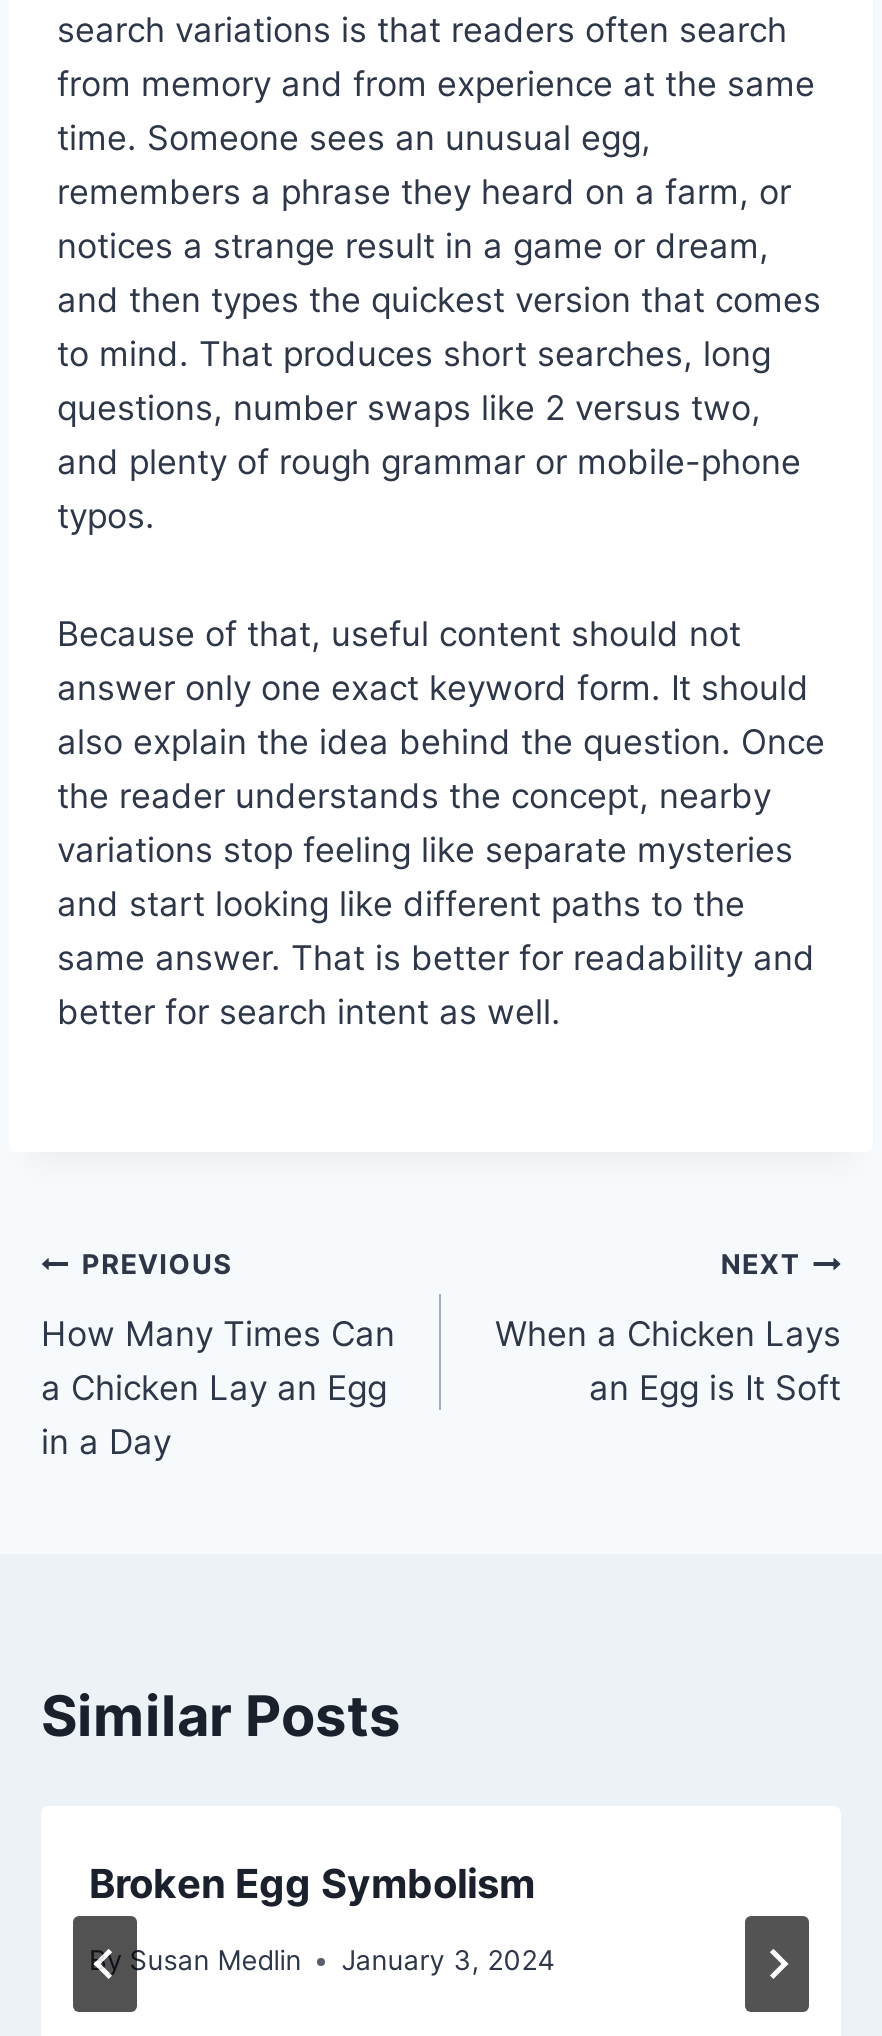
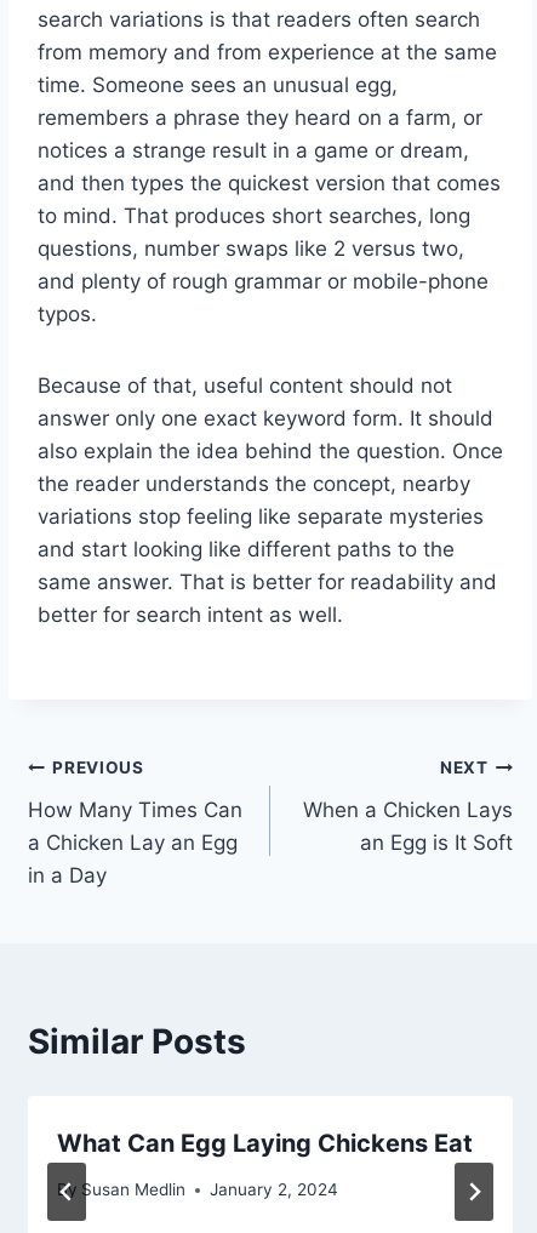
- Broken Egg Symbolism
+ What Can Egg Laying Chickens Eat

- By Susan Medlin January 3, 2024
+ By Susan Medlin January 2, 2024
